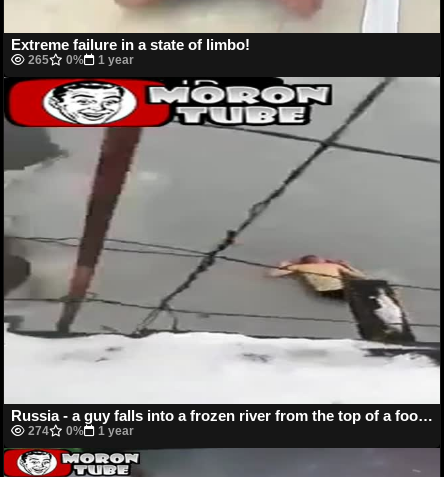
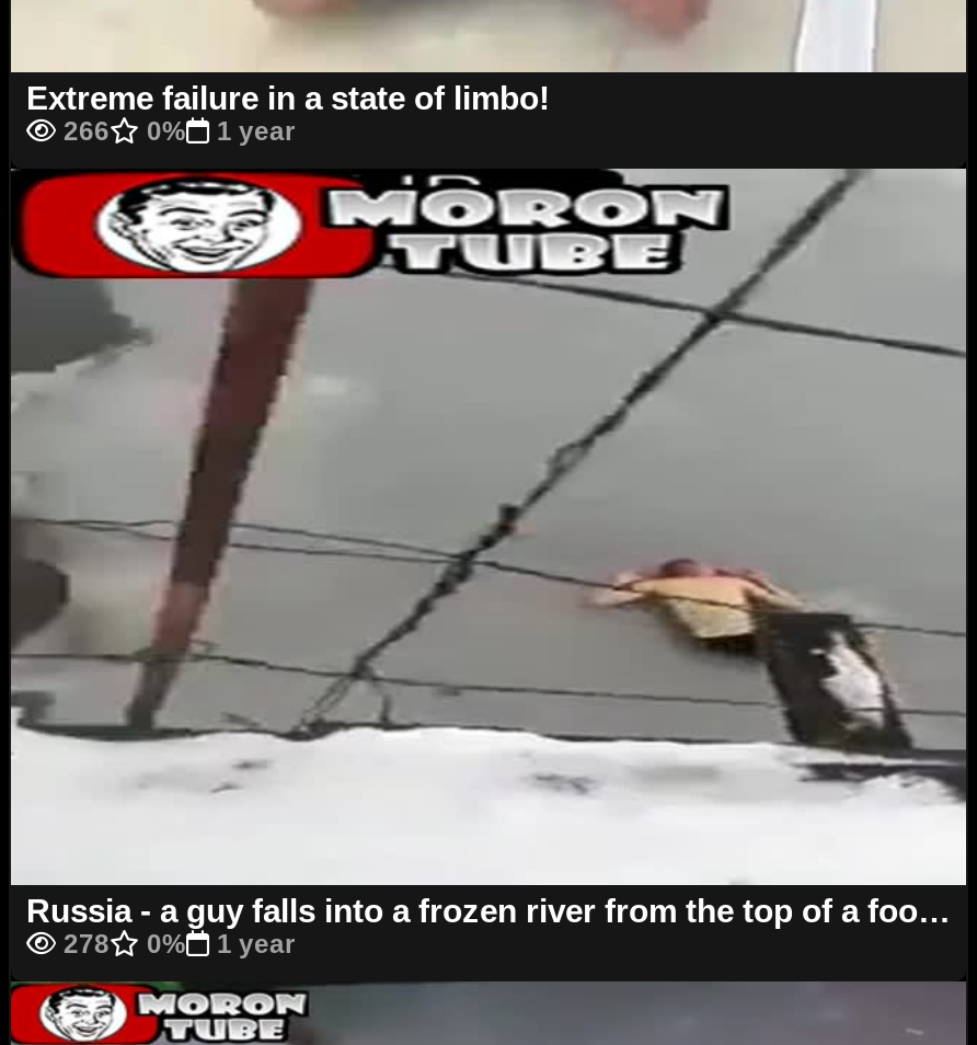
- 265 0% 1 year
+ 266 0% 1 year

- 274 0% 1 year
+ 278 0% 1 year
